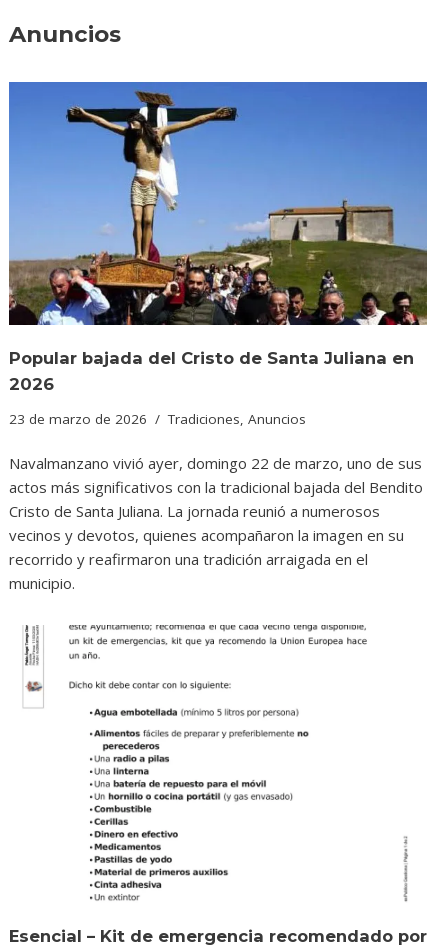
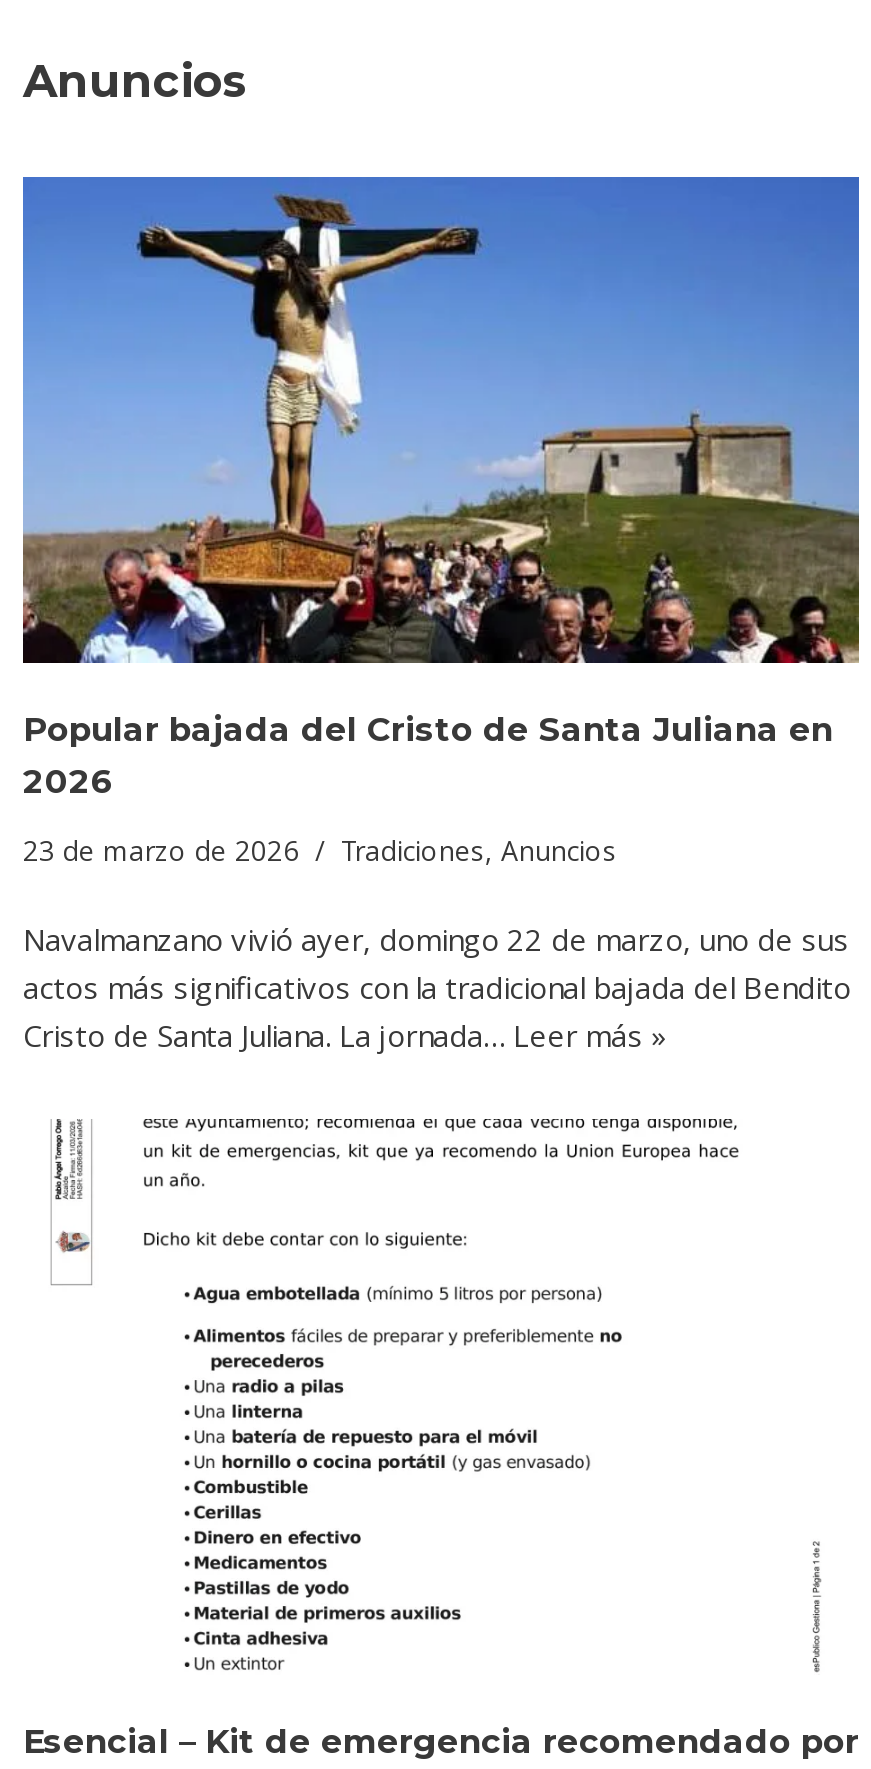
- Cristo de Santa Juliana. La jornada reunió a numerosos
- vecinos y devotos, quienes acompañaron la imagen en su
- recorrido y reafirmaron una tradición arraigada en el
- municipio.
+ Cristo de Santa Juliana. La jornada… Leer más »
